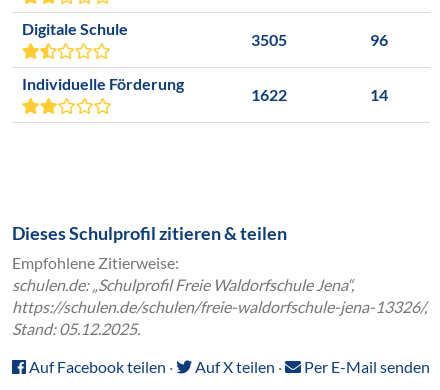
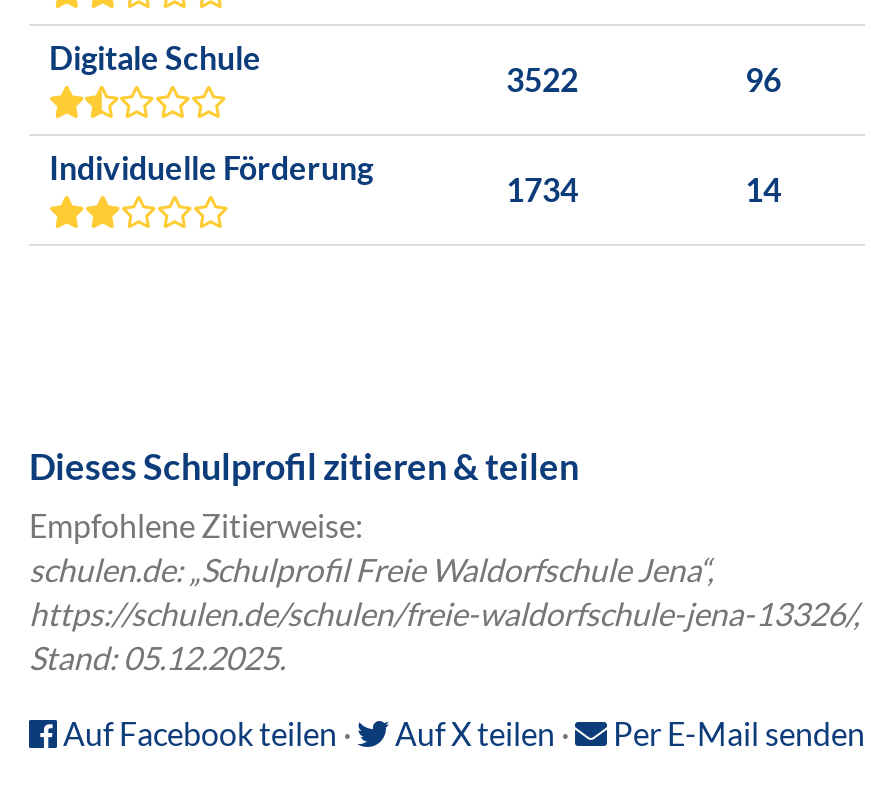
- 3505
+ 3522

- 1622
+ 1734
